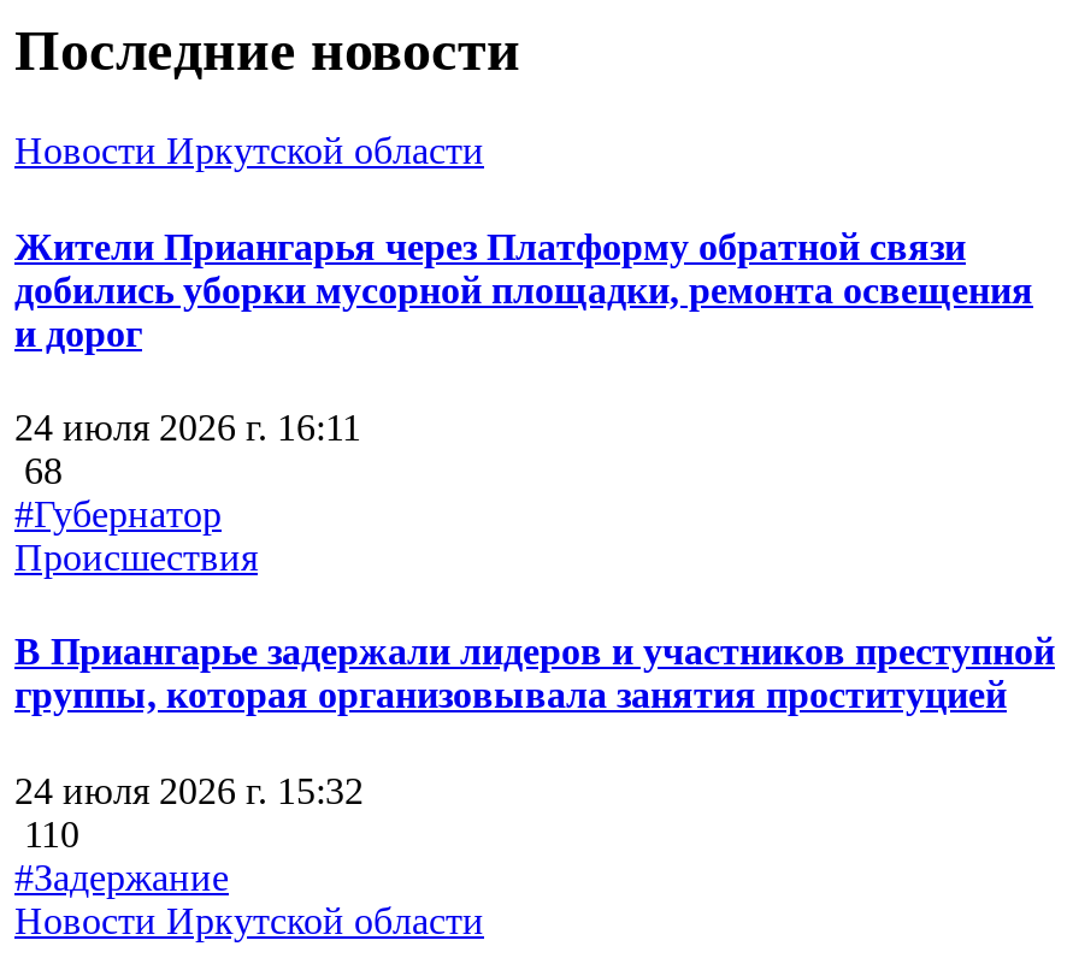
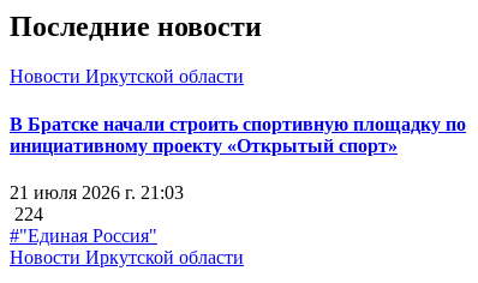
- Жители Приангарья через Платформу обратной связи
- добились уборки мусорной площадки, ремонта освещения
- и дорог
- 24 июля 2026 г. 16:11
- 68
- #Губернатор
- Происшествия
- В Приангарье задержали лидеров и участников преступной
- группы, которая организовывала занятия проституцией
- 24 июля 2026 г. 15:32
- 110
- #Задержание
+ В Братске начали строить спортивную площадку по
+ инициативному проекту «Открытый спорт»
+ 21 июля 2026 г. 21:03
+ 224
+ #"Единая Россия"
